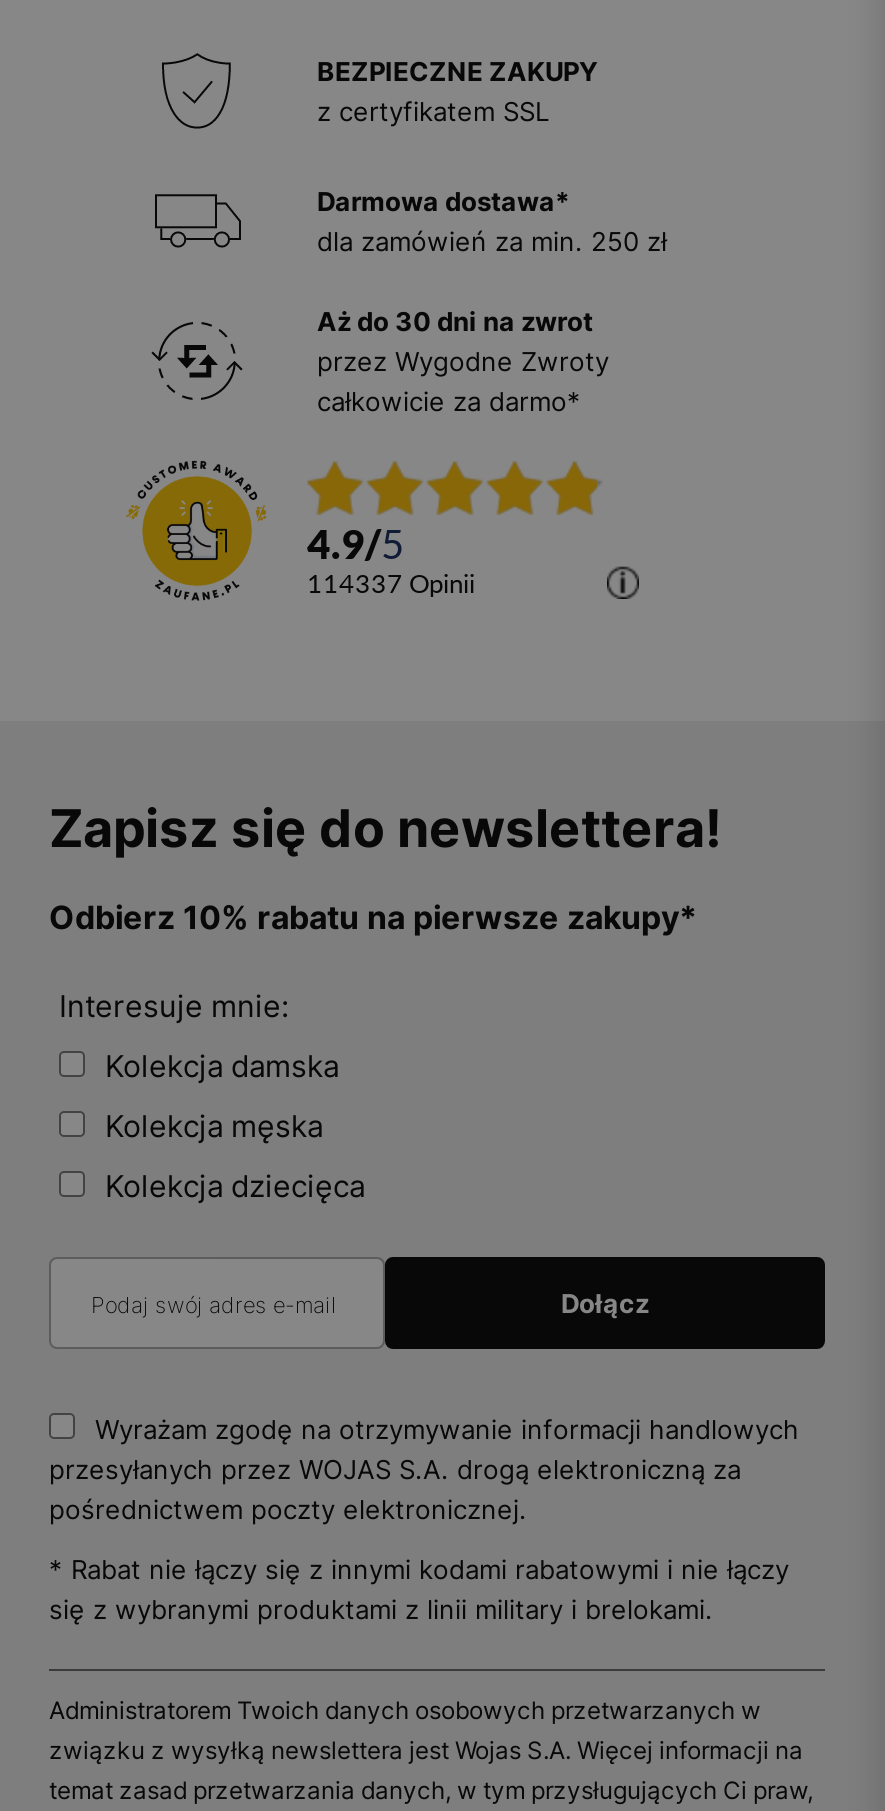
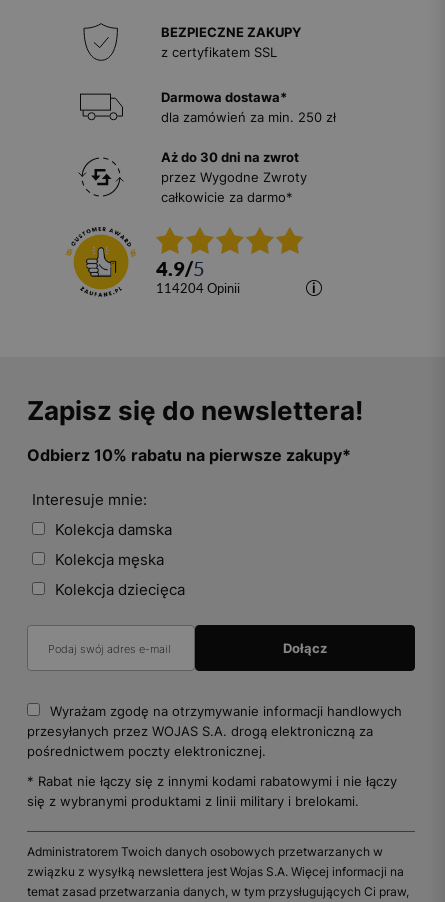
- 114337 opinii
+ 114204 opinii
